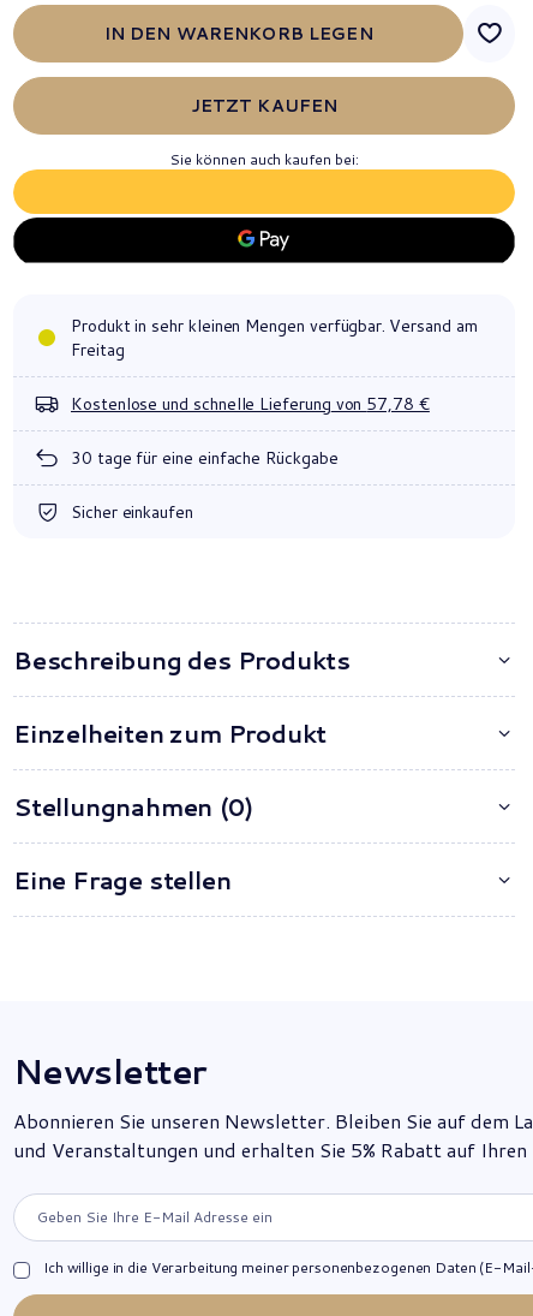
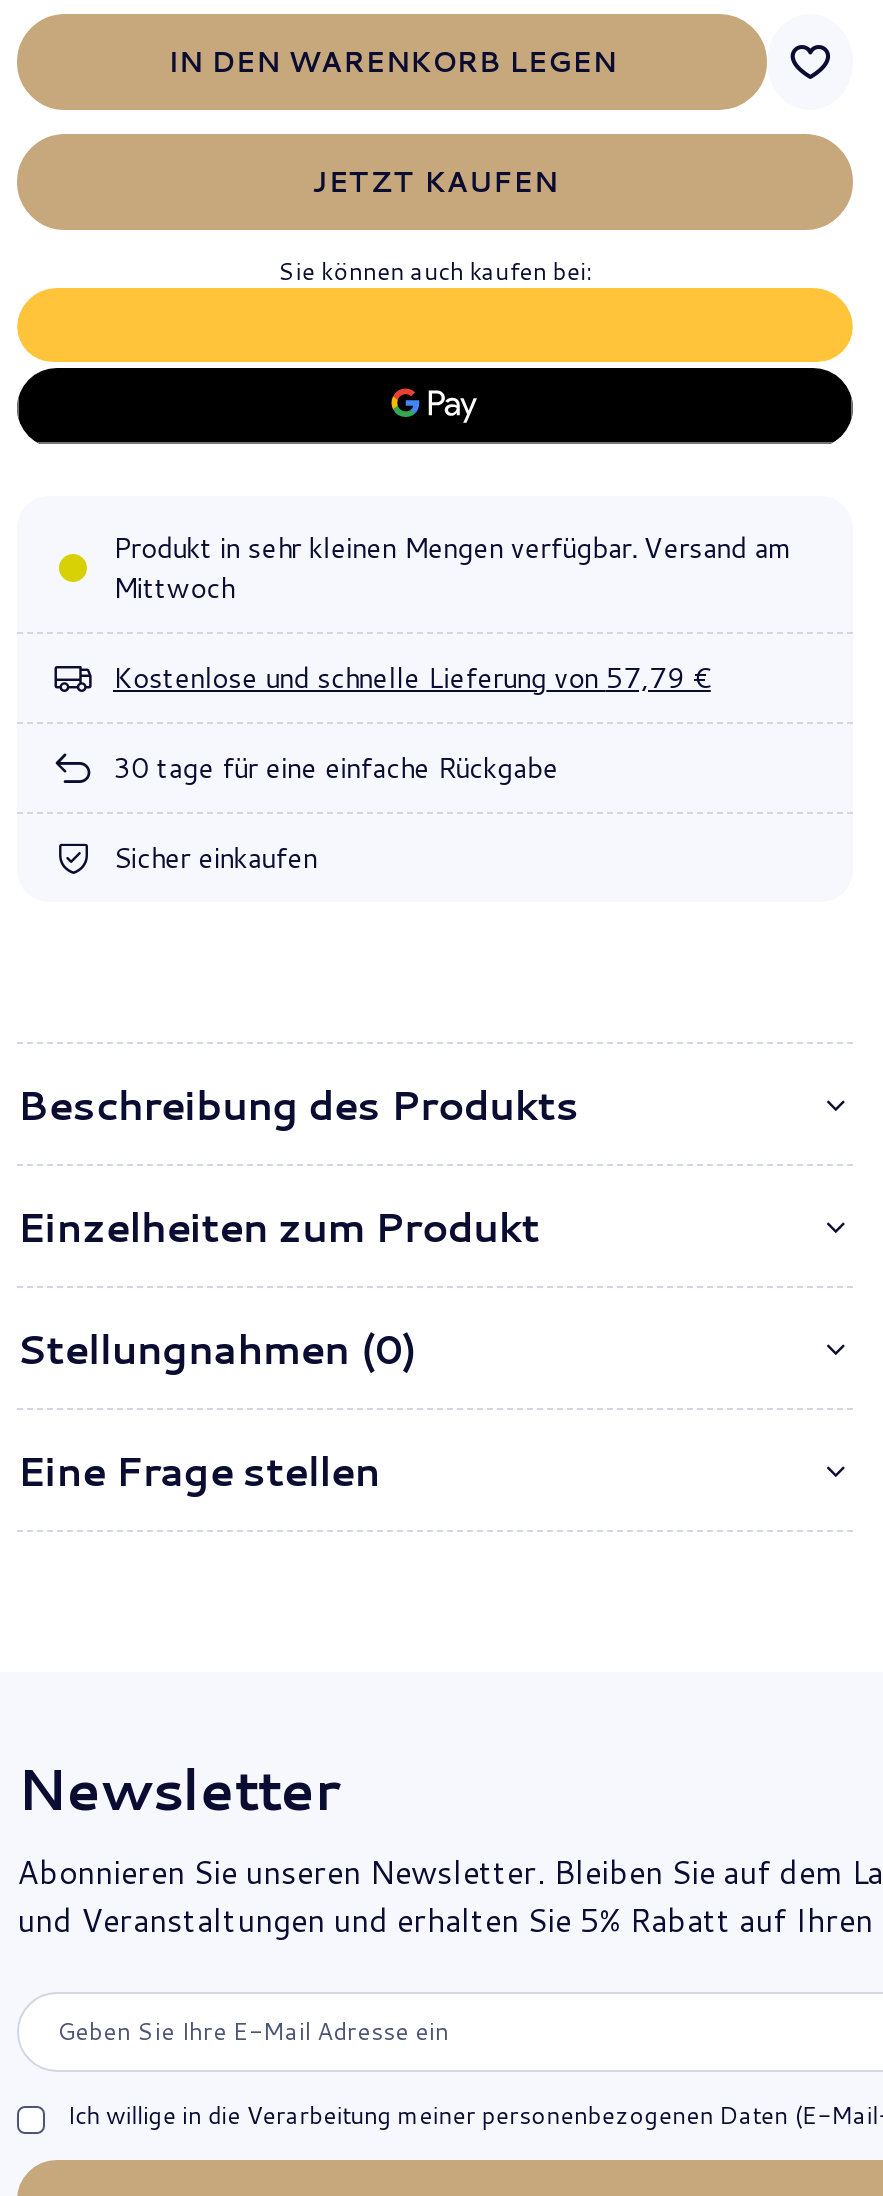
- Freitag
+ Mittwoch

- Kostenlose und schnelle Lieferung von 57,78 €
+ Kostenlose und schnelle Lieferung von 57,79 €
